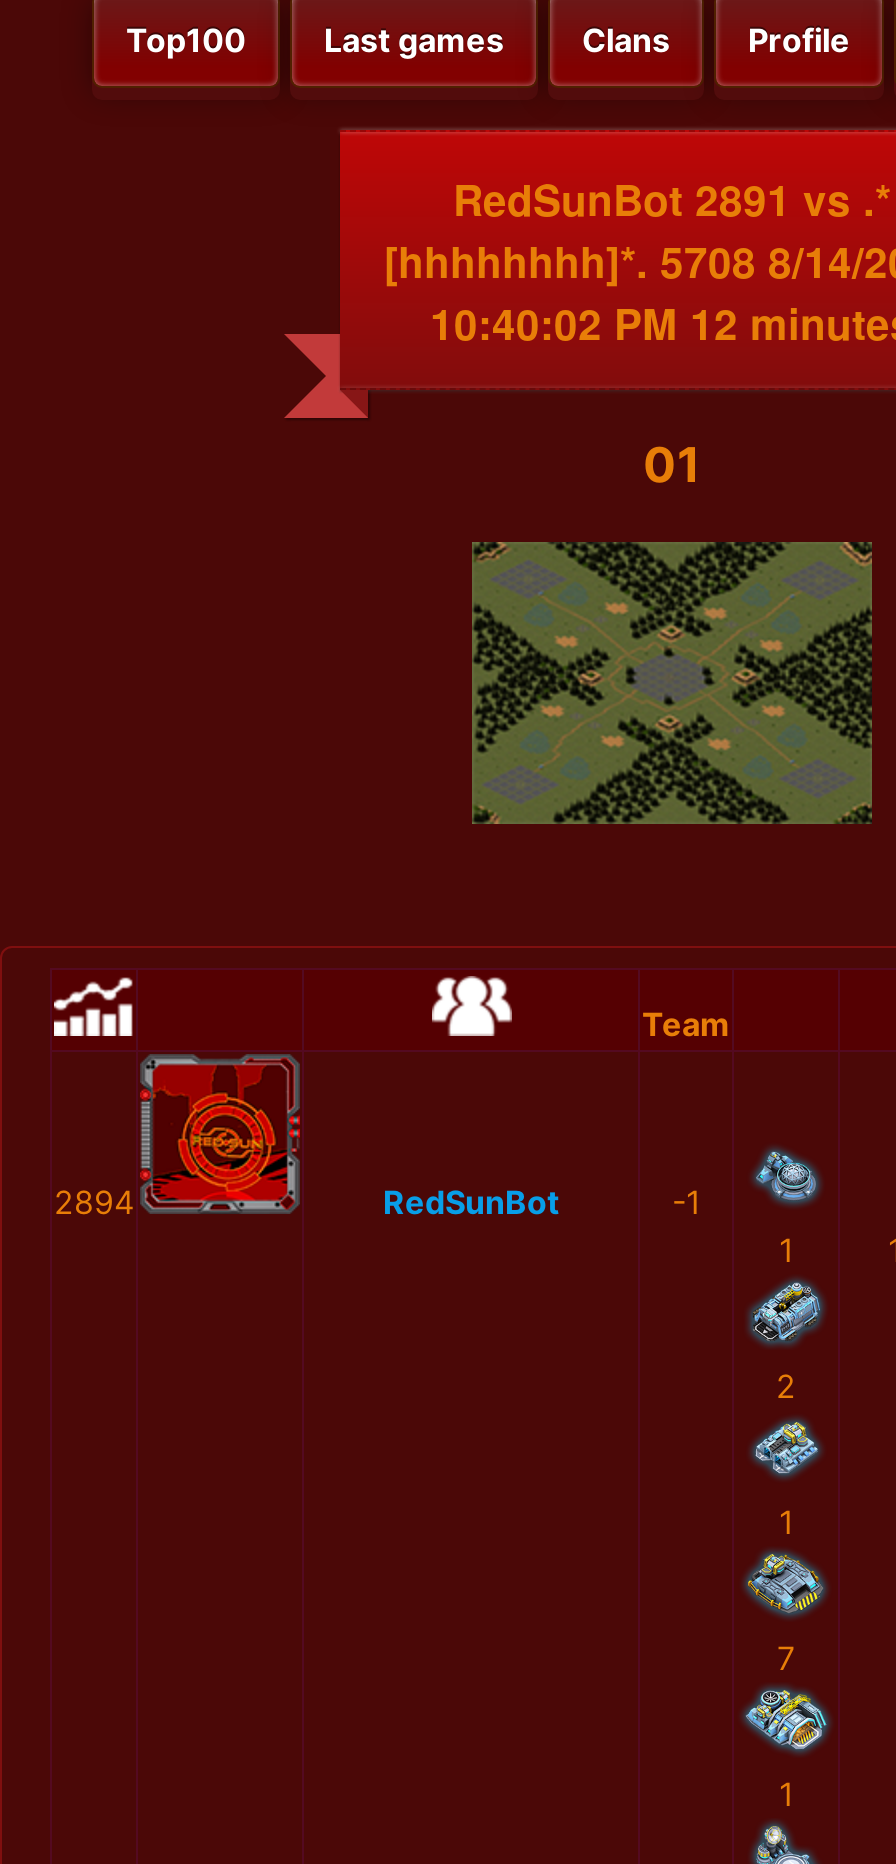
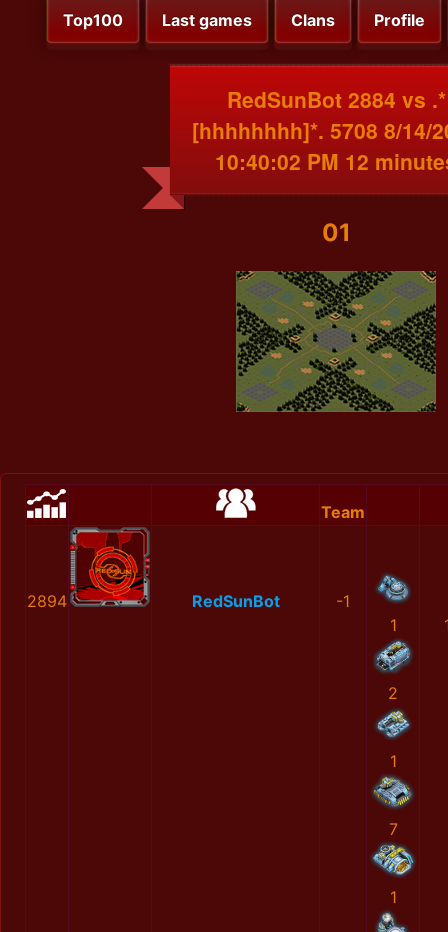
- RedSunBot 2891 vs .*
+ RedSunBot 2884 vs .*
